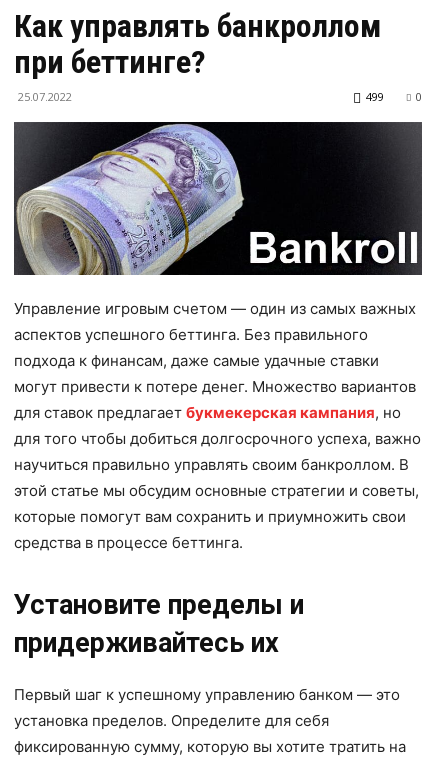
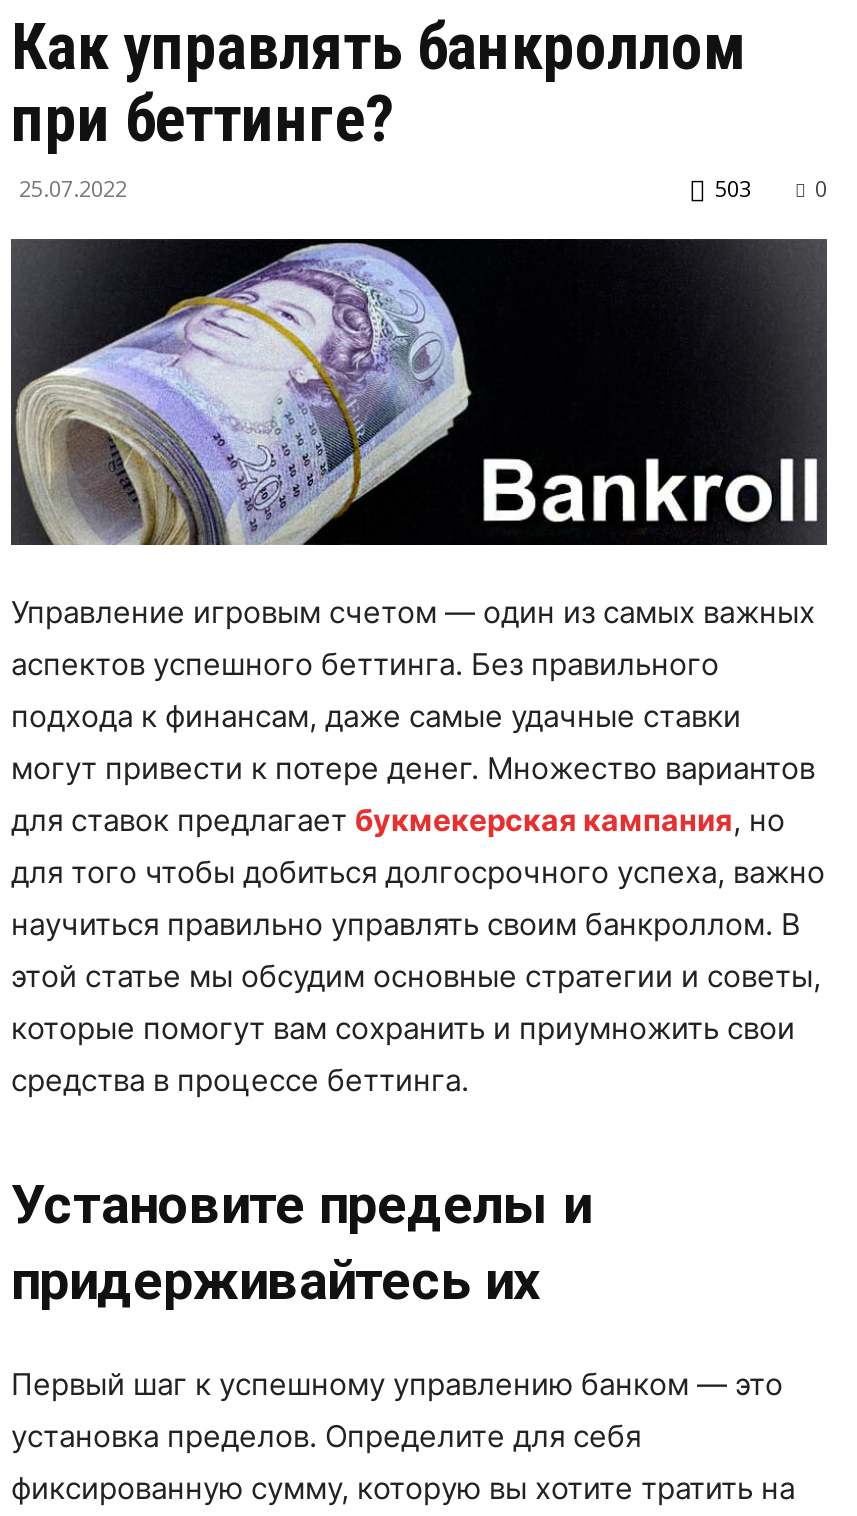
- 499
+ 503
